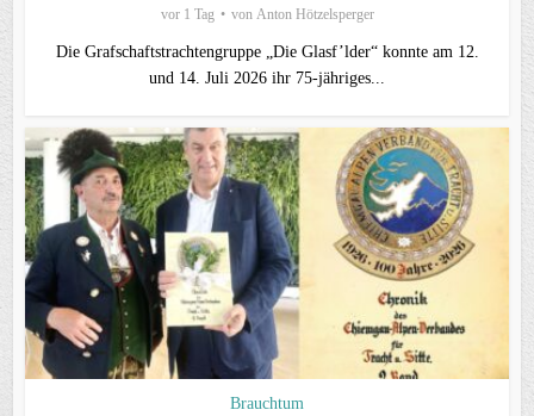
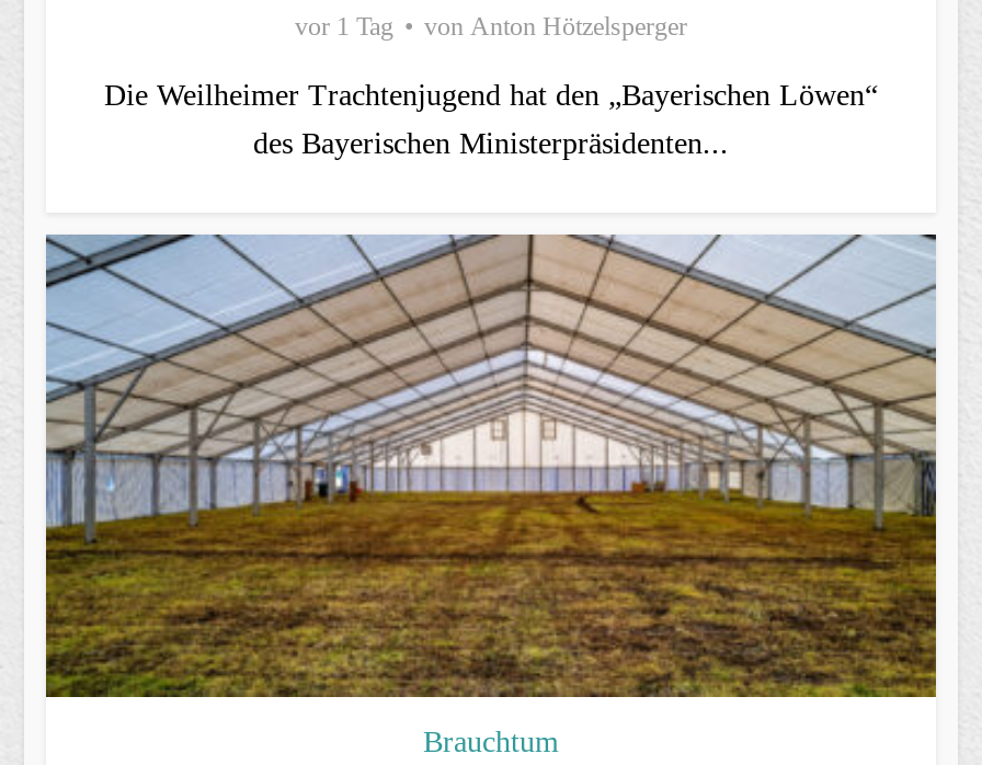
- Die Grafschaftstrachtengruppe „Die Glasf’lder“ konnte am 12.
+ Die Weilheimer Trachtenjugend hat den „Bayerischen Löwen“

- und 14. Juli 2026 ihr 75-jähriges...
+ des Bayerischen Ministerpräsidenten...

- [image]
+ [image]
